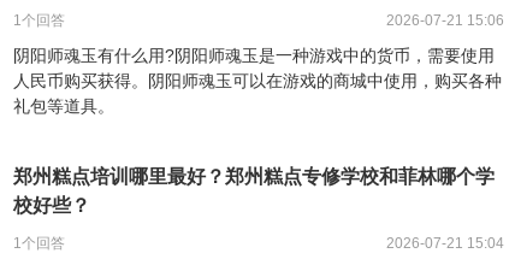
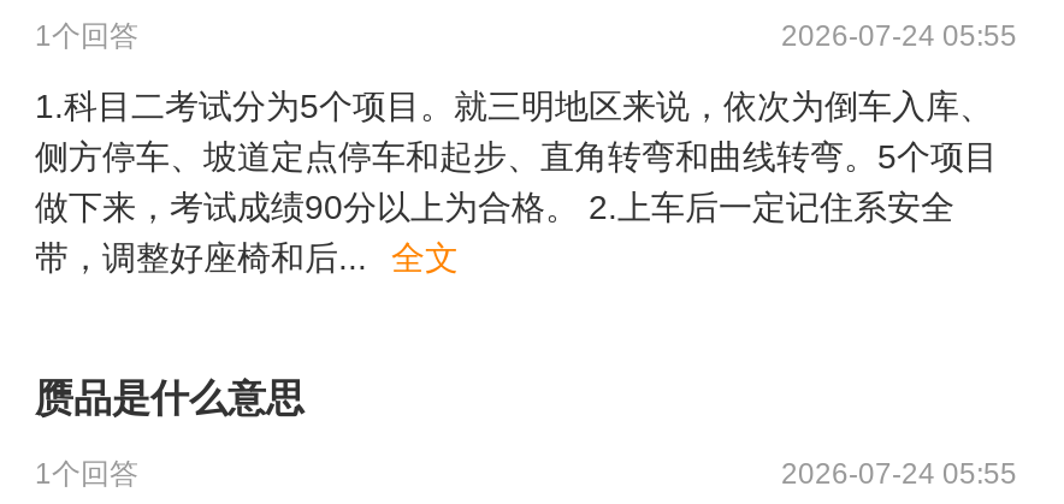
- 2026-07-21 15:06
+ 2026-07-24 05:55

- 阴阳师魂玉有什么用?阴阳师魂玉是一种游戏中的货币，需要使用
- 人民币购买获得。阴阳师魂玉可以在游戏的商城中使用，购买各种
- 礼包等道具。
+ 1.科目二考试分为5个项目。就三明地区来说，依次为倒车入库、
+ 侧方停车、坡道定点停车和起步、直角转弯和曲线转弯。5个项目
+ 做下来，考试成绩90分以上为合格。 2.上车后一定记住系安全
+ 带，调整好座椅和后...
+ 全文

- 郑州糕点培训哪里最好？郑州糕点专修学校和菲林哪个学
- 校好些？
+ 赝品是什么意思

- 2026-07-21 15:04
+ 2026-07-24 05:55
